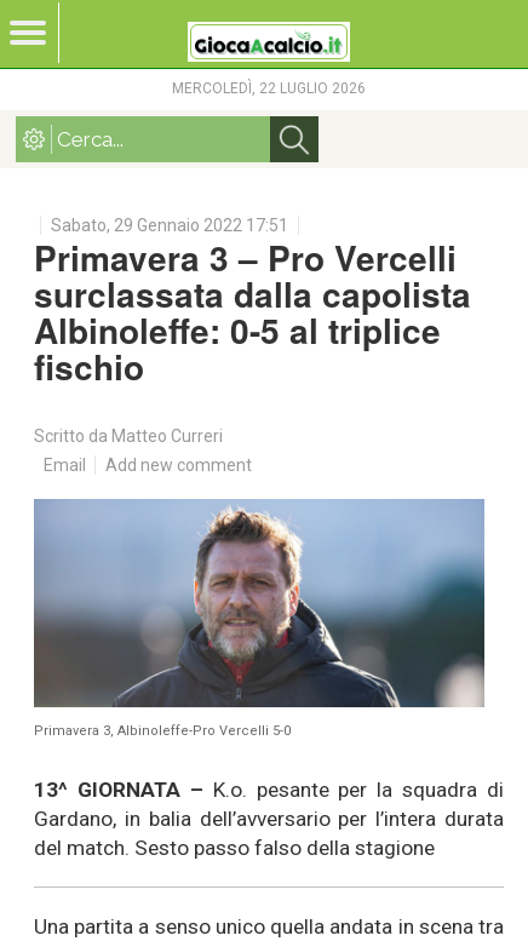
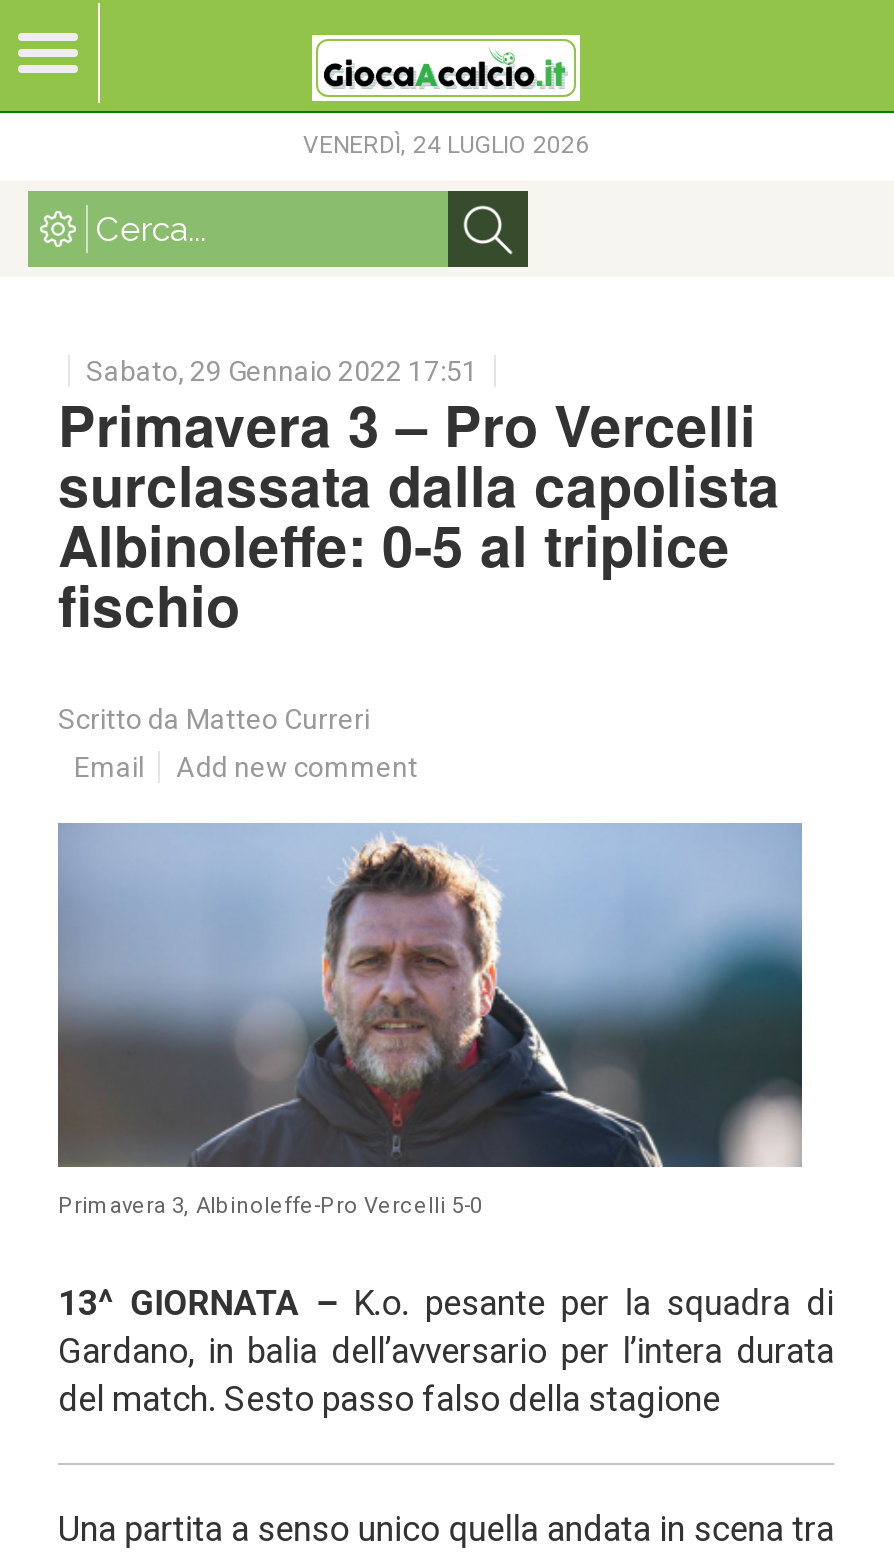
- MERCOLEDÌ, 22 LUGLIO 2026
+ VENERDÌ, 24 LUGLIO 2026
